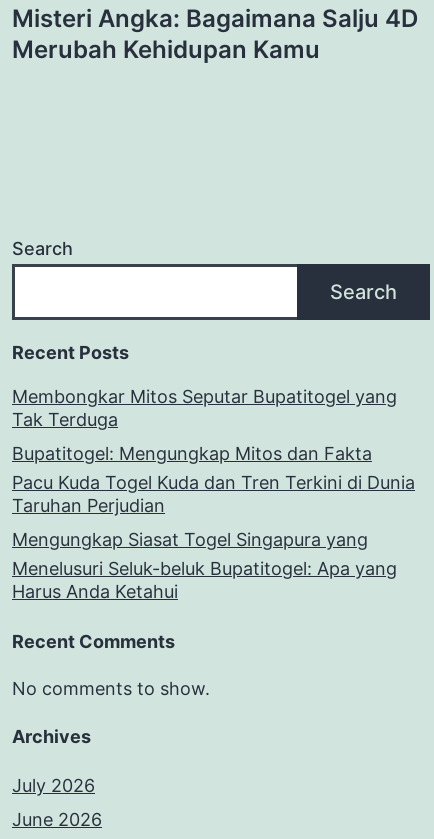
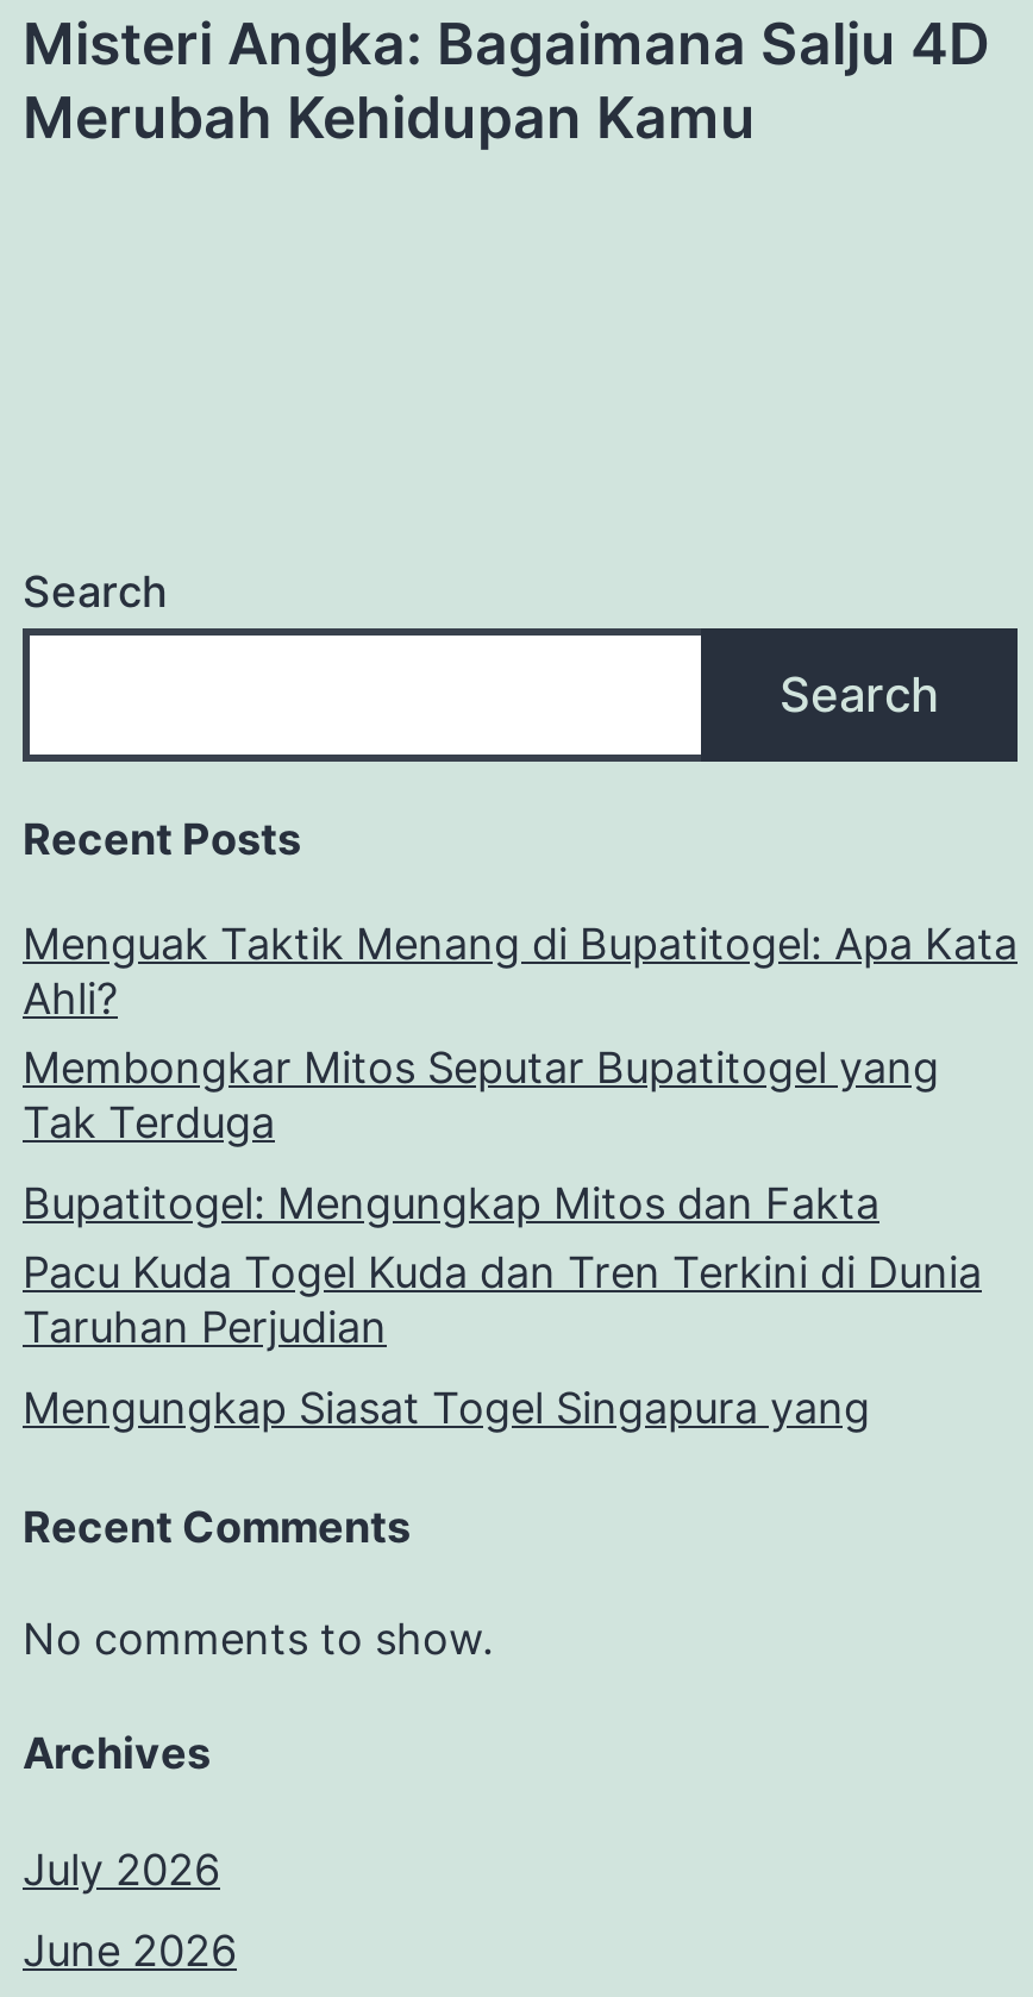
+ Menguak Taktik Menang di Bupatitogel: Apa Kata
+ Ahli?

moved down: Membongkar Mitos Seputar Bupatitogel yang | Tak Terduga | Bupatitogel: Mengungkap Mitos dan Fakta | Pacu Kuda Togel Kuda dan Tren Terkini di Dunia | Taruhan Perjudian | Mengungkap Siasat Togel Singapura yang

- Menelusuri Seluk-beluk Bupatitogel: Apa yang
- Harus Anda Ketahui
